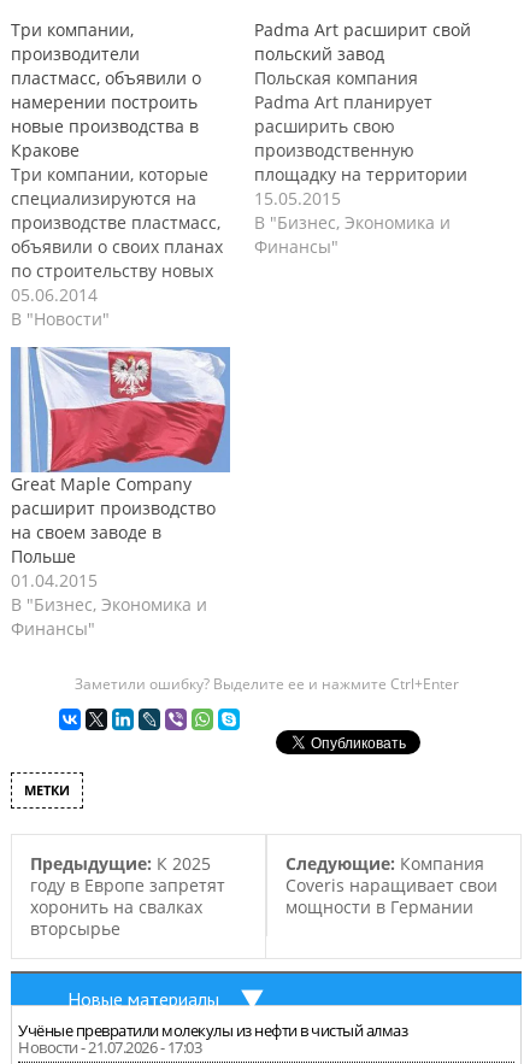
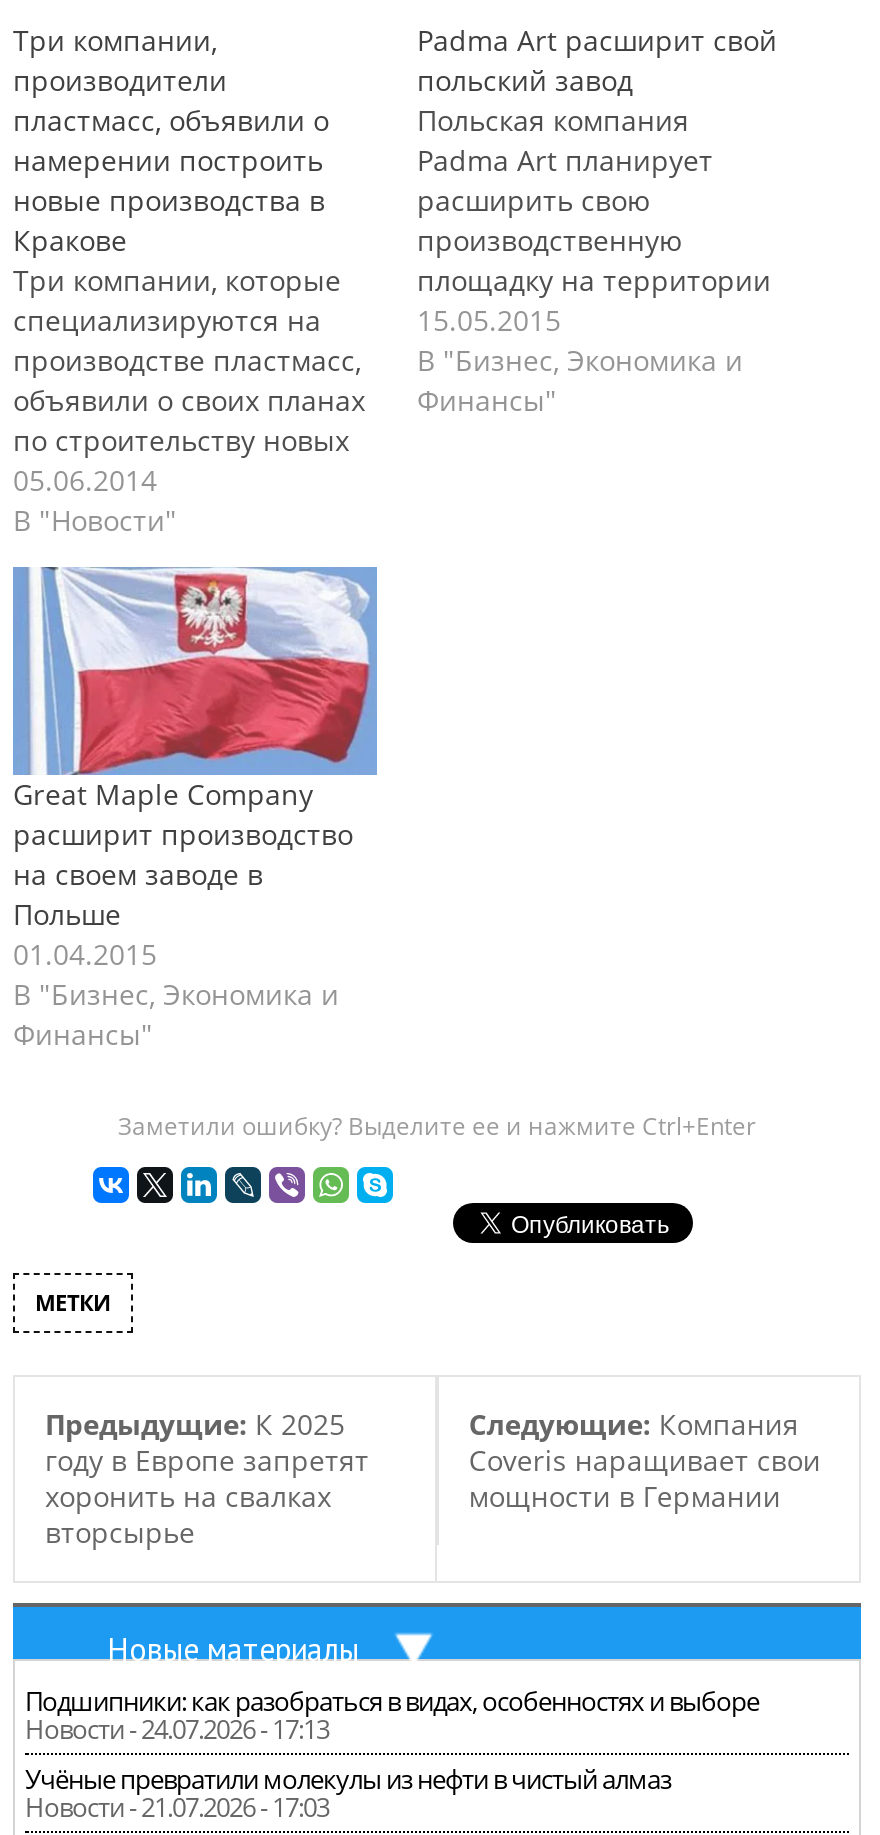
+ Подшипники: как разобраться в видах, особенностях и выборе
+ Новости - 24.07.2026 - 17:13
